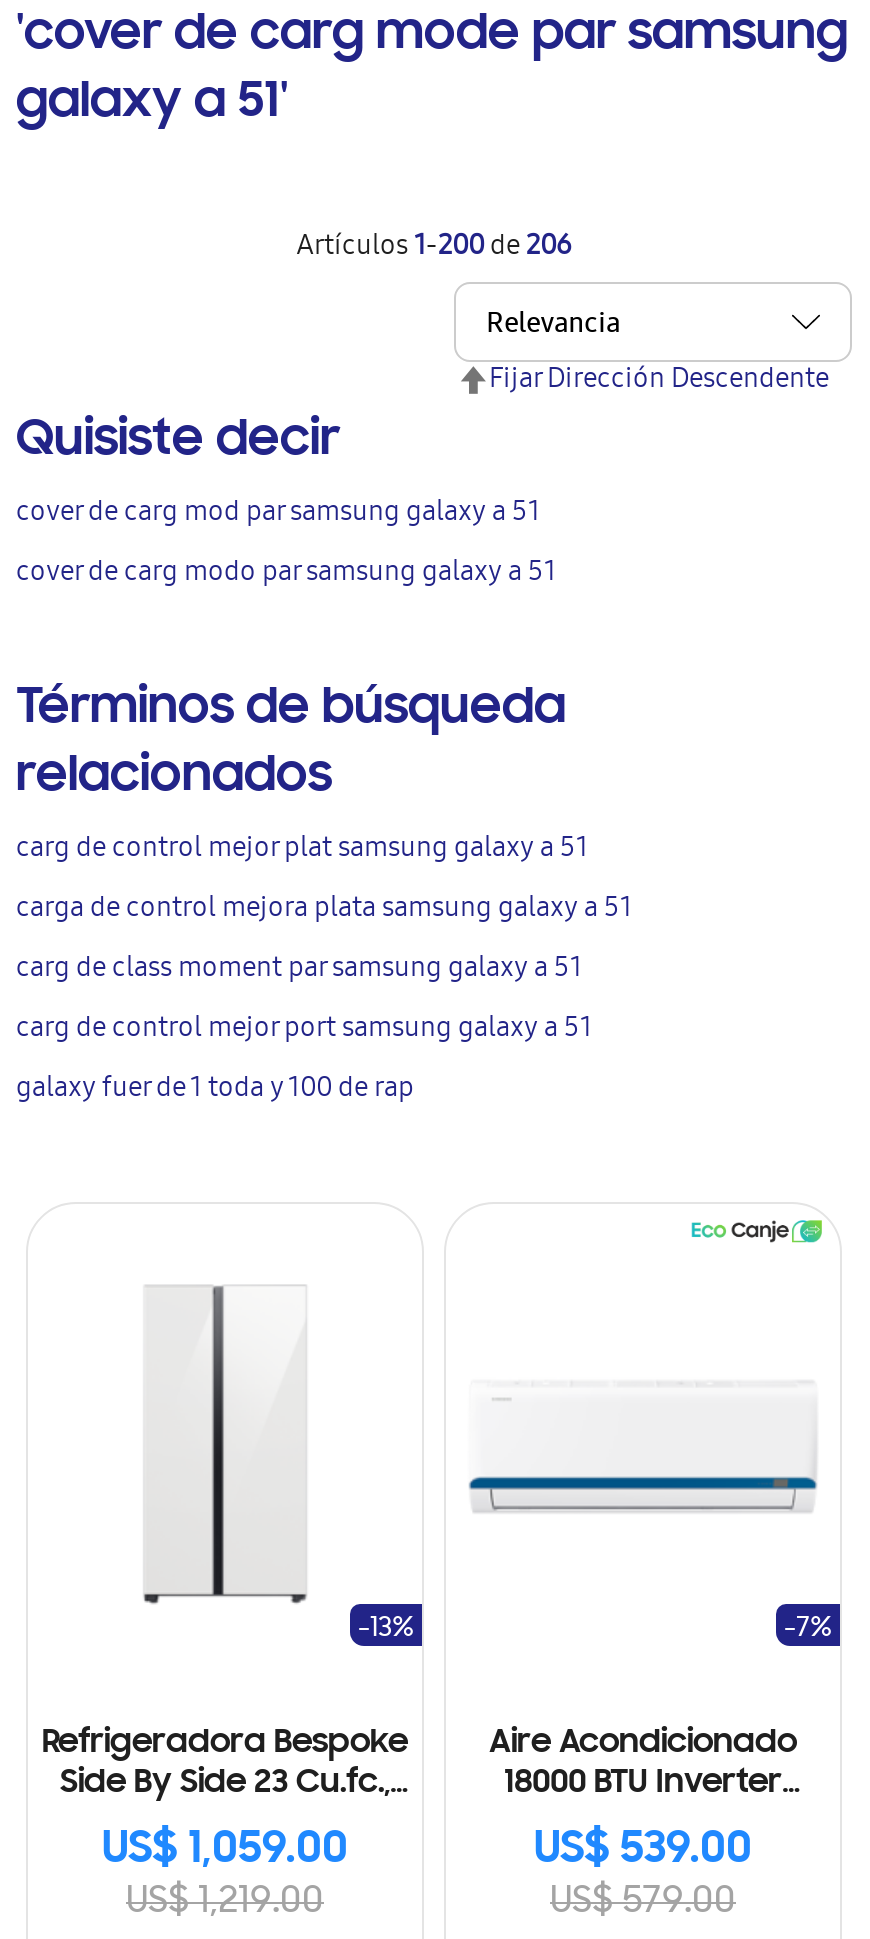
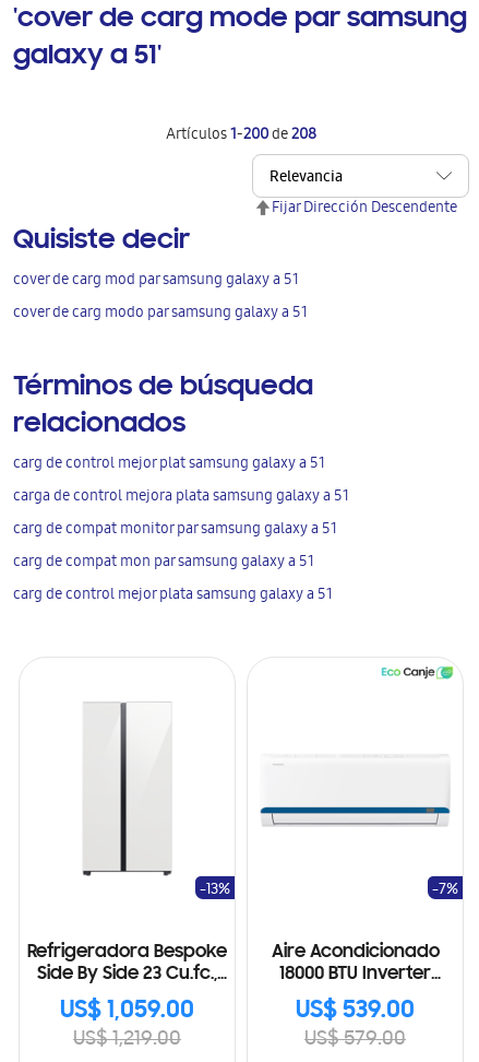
- Artículos 1-200de 206
+ Artículos 1-200de 208

- carg de class moment par samsung galaxy a 51
- carg de control mejor port samsung galaxy a 51
- galaxy fuer de 1 toda y 100 de rap
+ carg de compat monitor par samsung galaxy a 51
+ carg de compat mon par samsung galaxy a 51
+ carg de control mejor plata samsung galaxy a 51
